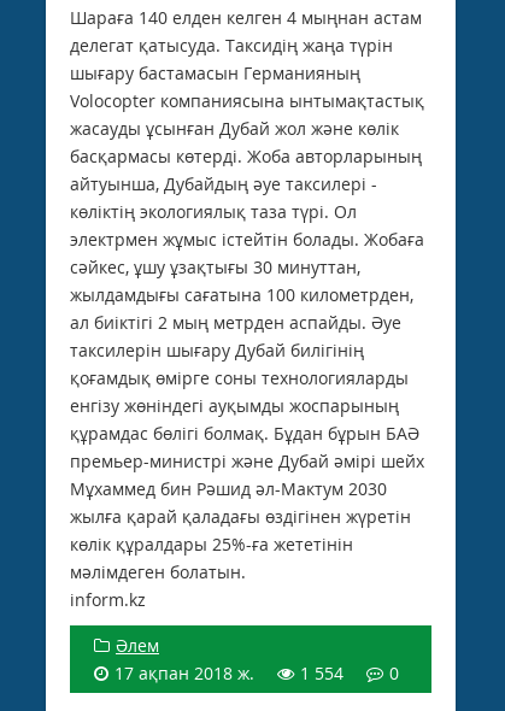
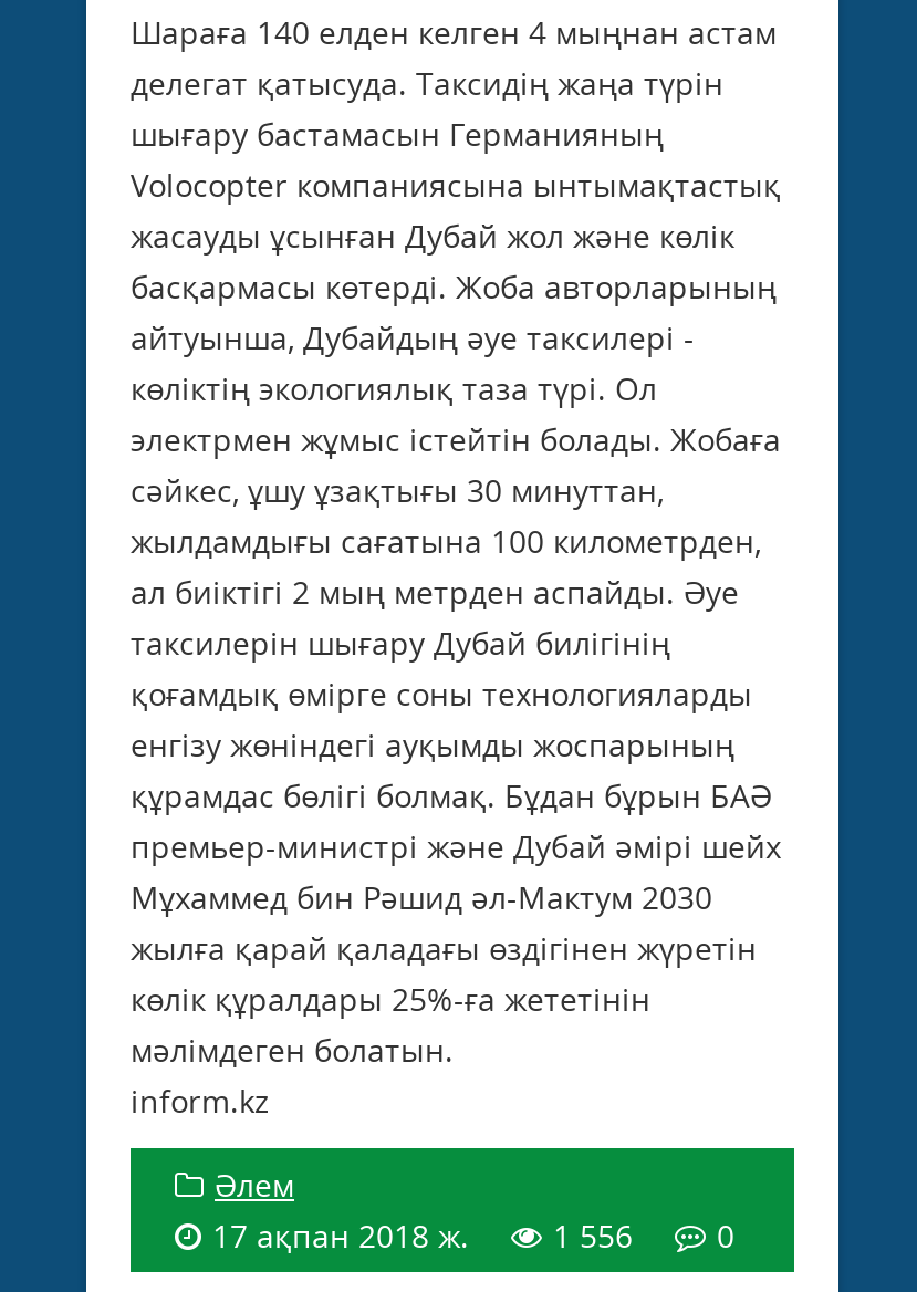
- 17 ақпан 2018 ж. 1 554 0
+ 17 ақпан 2018 ж. 1 556 0
